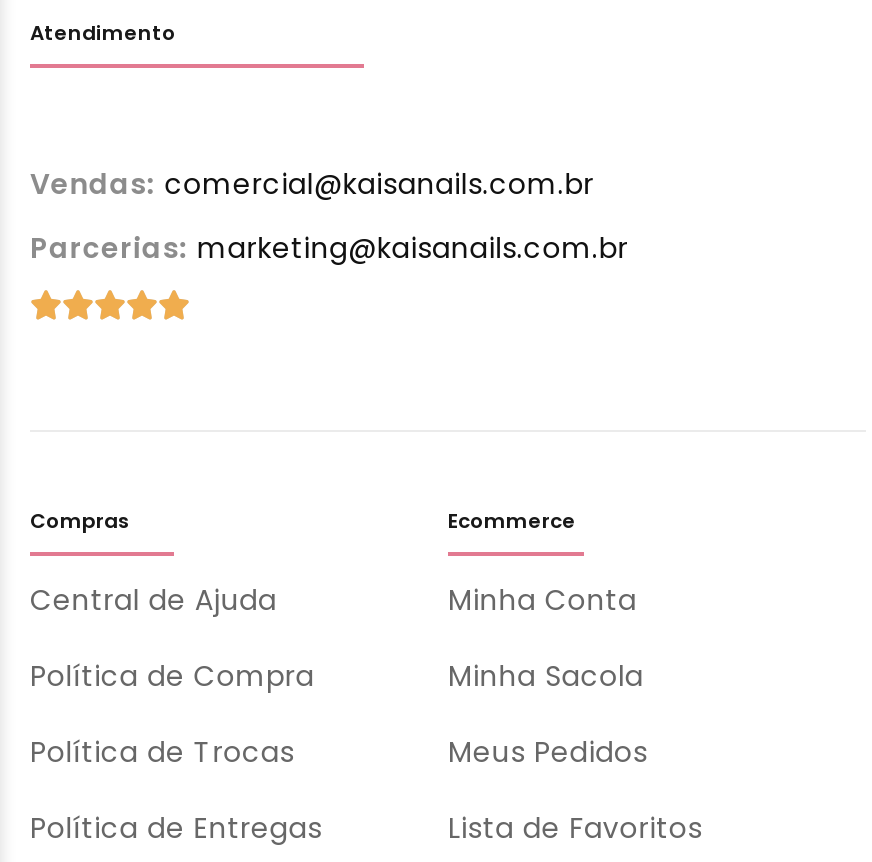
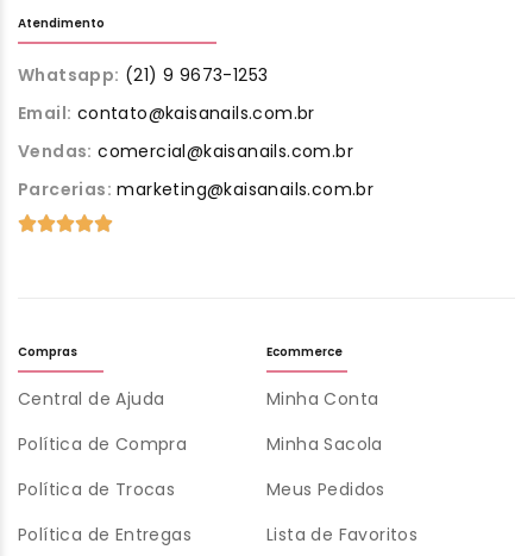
+ Whatsapp: (21) 9 9673-1253
+ Email: contato@kaisanails.com.br
